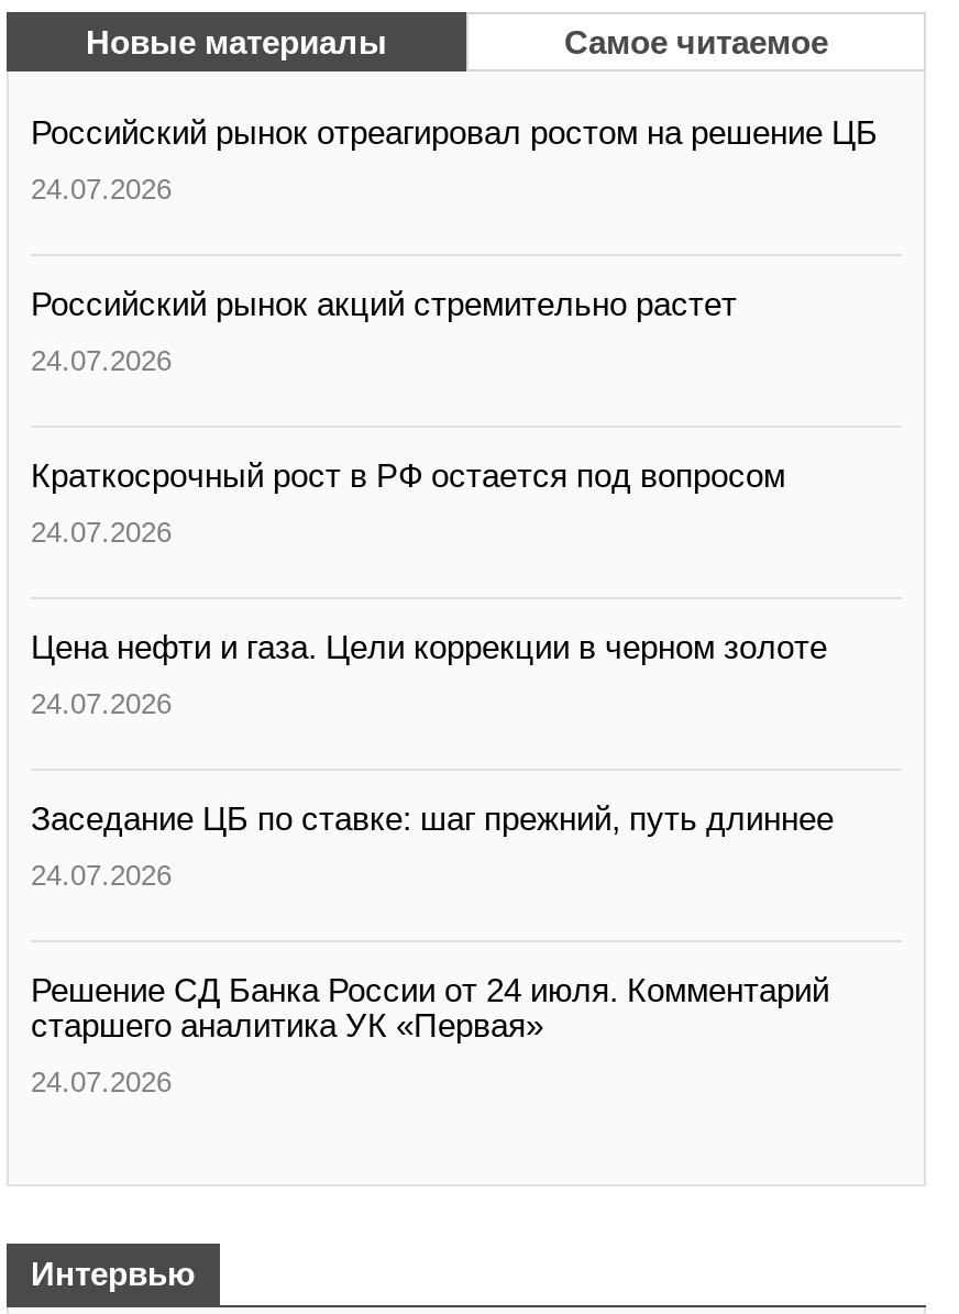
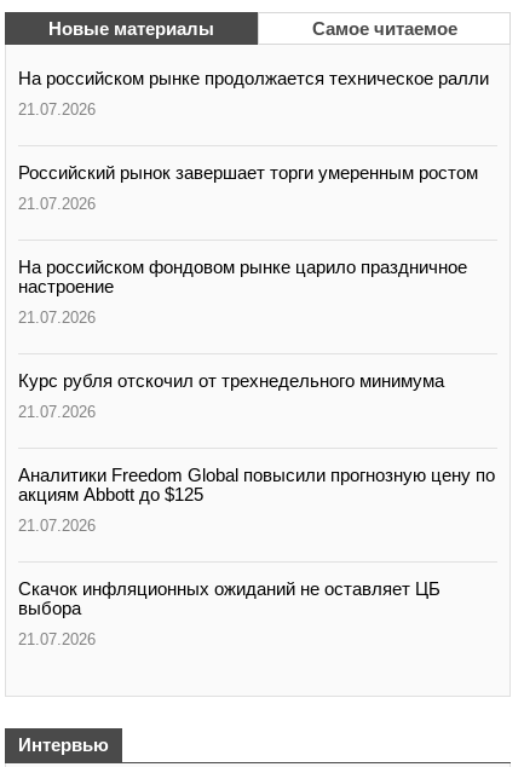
- Российский рынок отреагировал ростом на решение ЦБ
+ На российском рынке продолжается техническое ралли

- 24.07.2026
+ 21.07.2026

- Российский рынок акций стремительно растет
+ Российский рынок завершает торги умеренным ростом

- 24.07.2026
+ 21.07.2026

- Краткосрочный рост в РФ остается под вопросом
+ На российском фондовом рынке царило праздничное
+ настроение

- 24.07.2026
+ 21.07.2026

- Цена нефти и газа. Цели коррекции в черном золоте
+ Курс рубля отскочил от трехнедельного минимума

- 24.07.2026
+ 21.07.2026

- Заседание ЦБ по ставке: шаг прежний, путь длиннее
+ Аналитики Freedom Global повысили прогнозную цену по
+ акциям Abbott до $125

- 24.07.2026
+ 21.07.2026

- Решение СД Банка России от 24 июля. Комментарий
- старшего аналитика УК «Первая»
+ Скачок инфляционных ожиданий не оставляет ЦБ
+ выбора

- 24.07.2026
+ 21.07.2026
